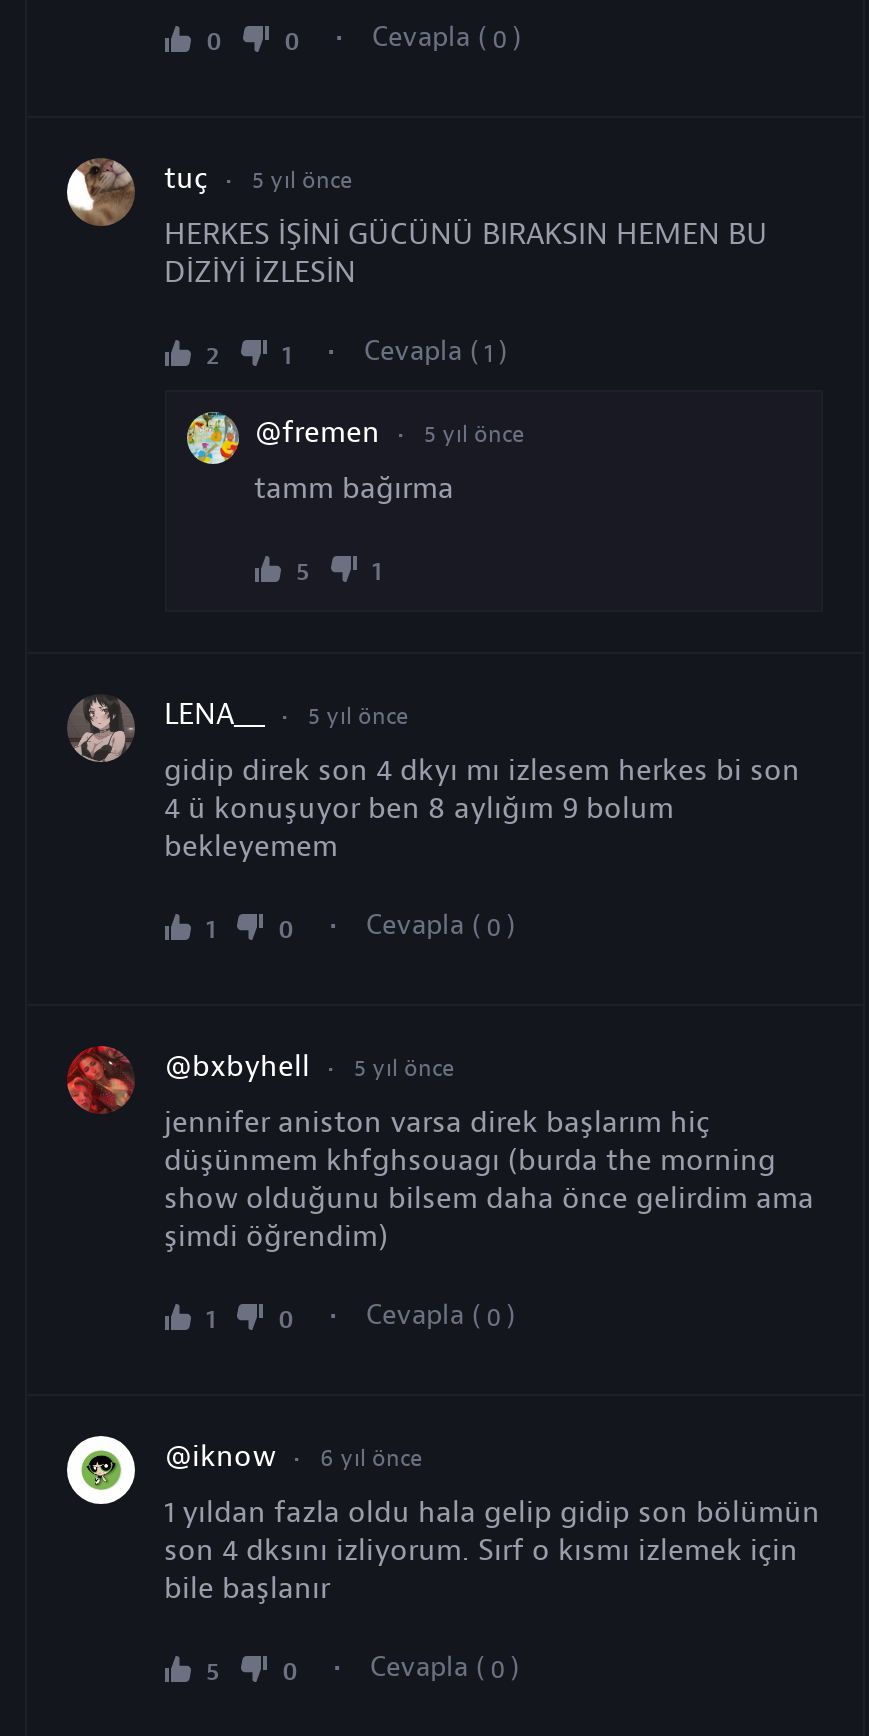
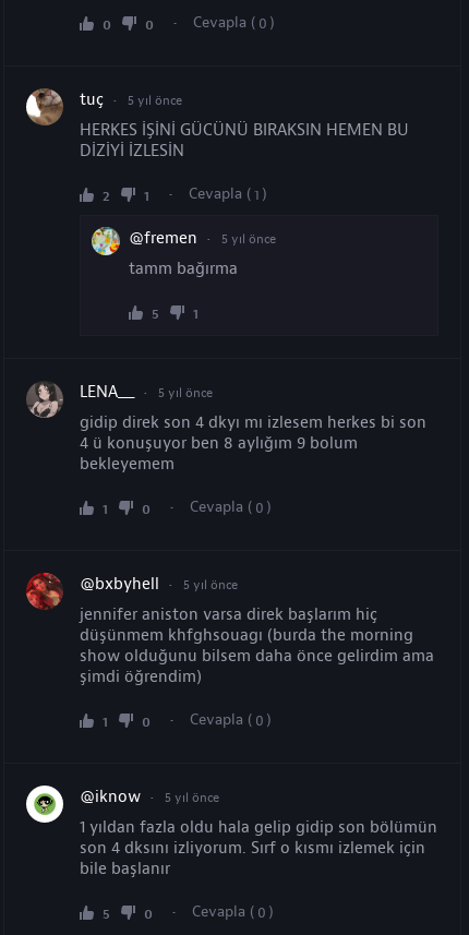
- @iknow 6 yıl önce
+ @iknow 5 yıl önce
